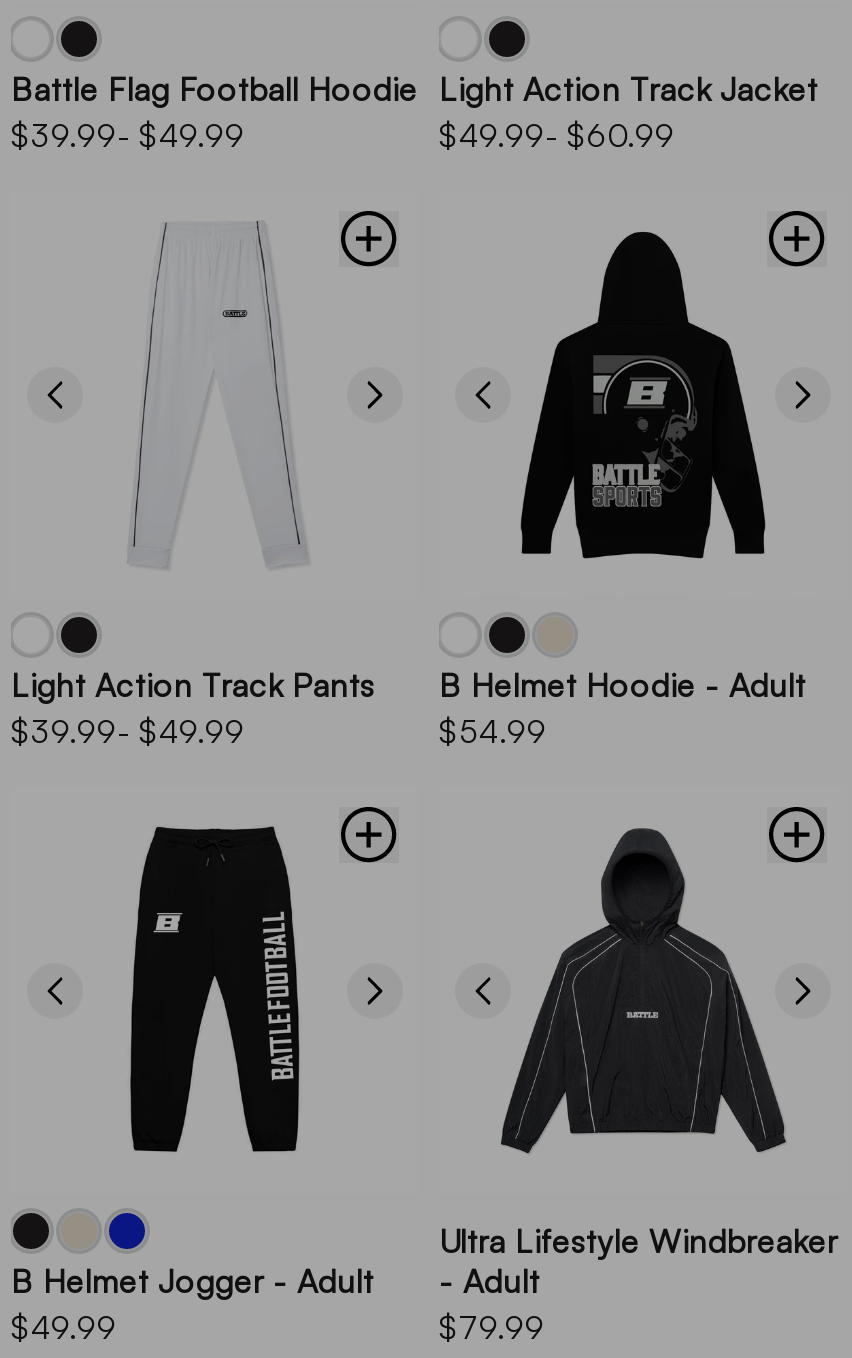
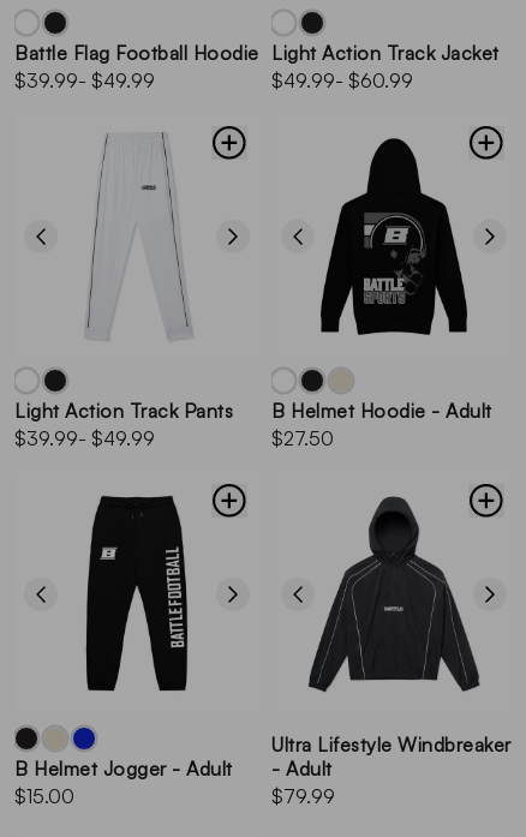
- $54.99
+ $27.50

- $49.99
+ $15.00
